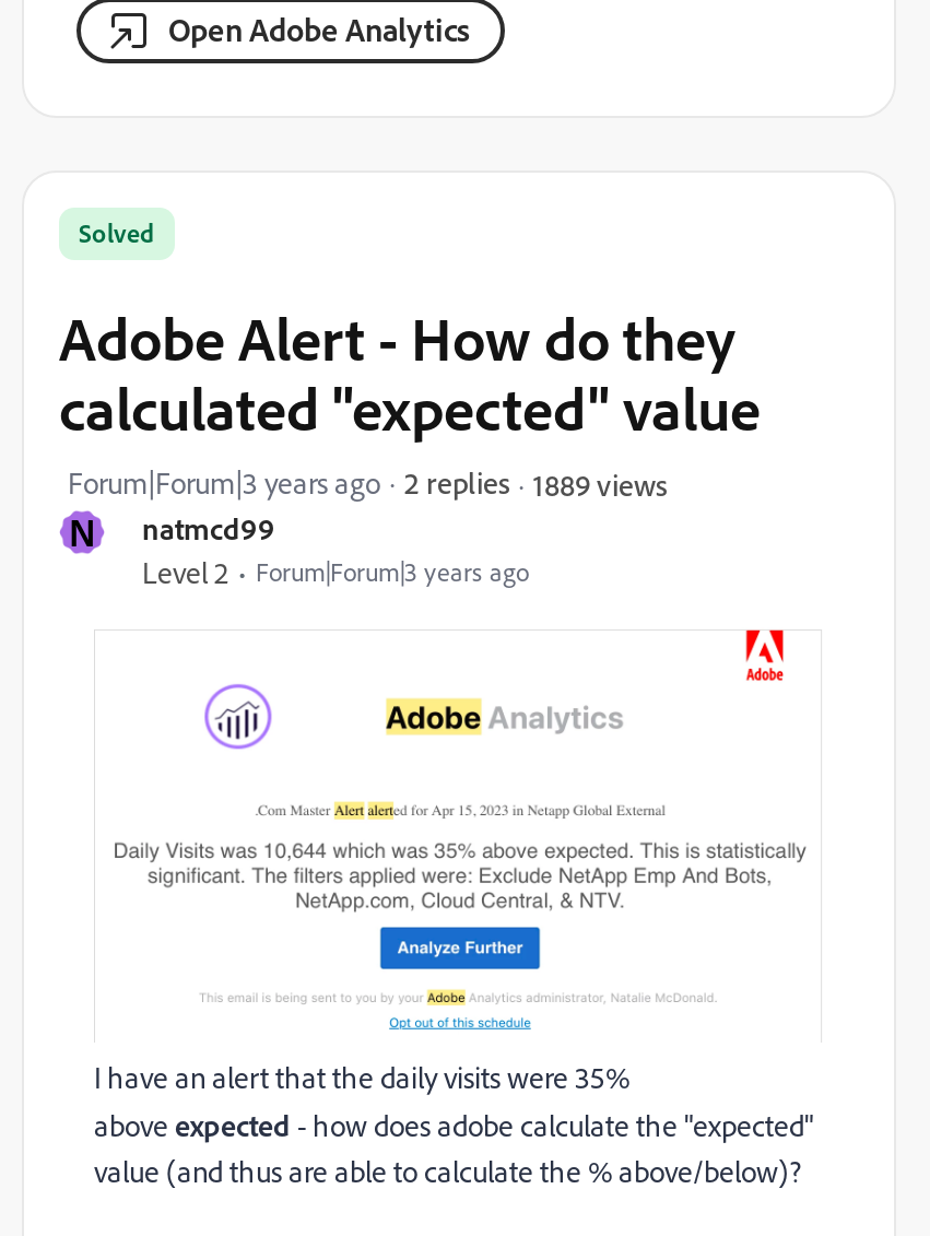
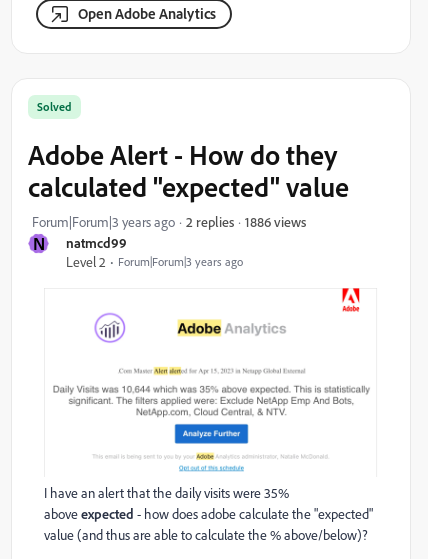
- 1889 views
+ 1886 views
